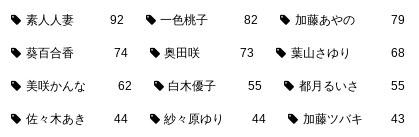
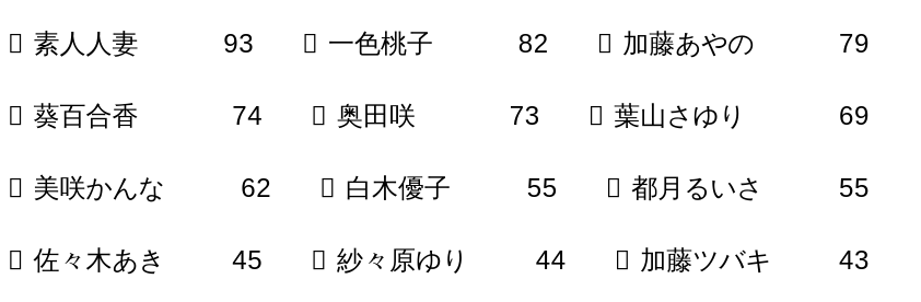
- 92
+ 93

- 68
+ 69

- 44
+ 45
